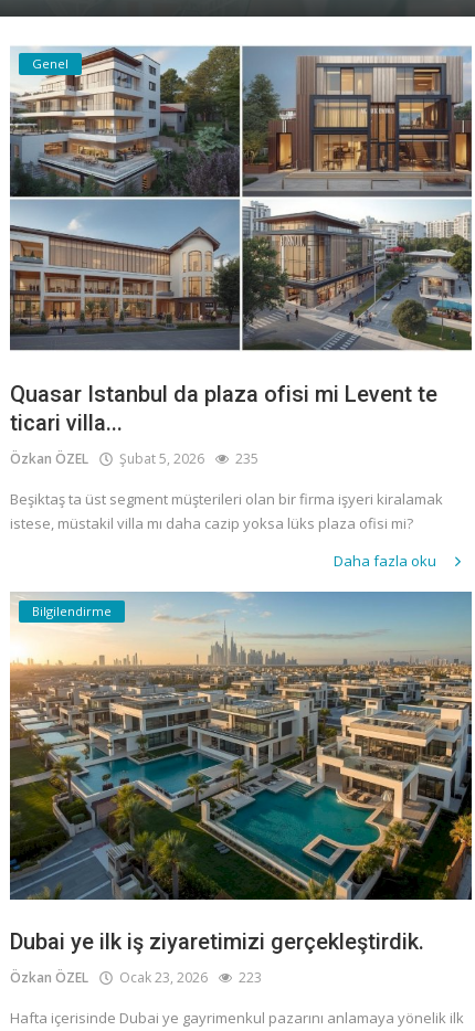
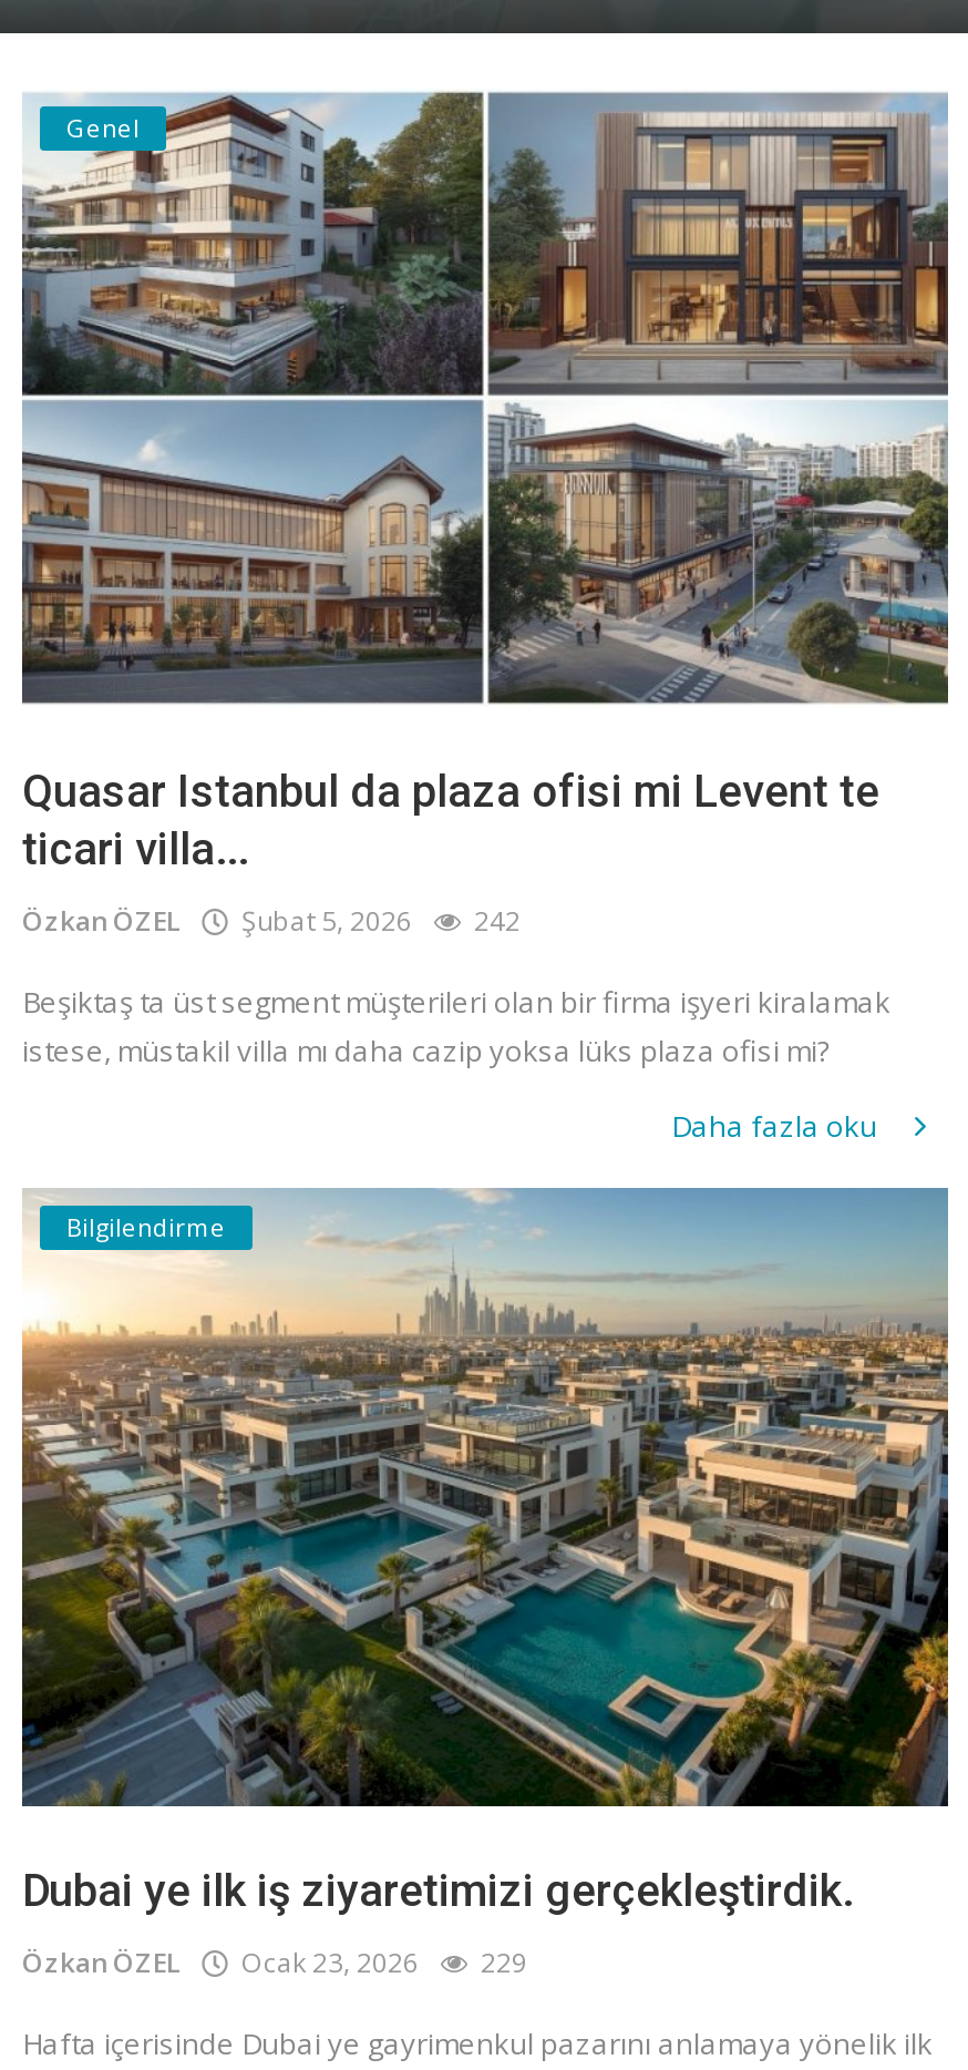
- Özkan ÖZEL Şubat 5, 2026 235
+ Özkan ÖZEL Şubat 5, 2026 242

- Özkan ÖZEL Ocak 23, 2026 223
+ Özkan ÖZEL Ocak 23, 2026 229
